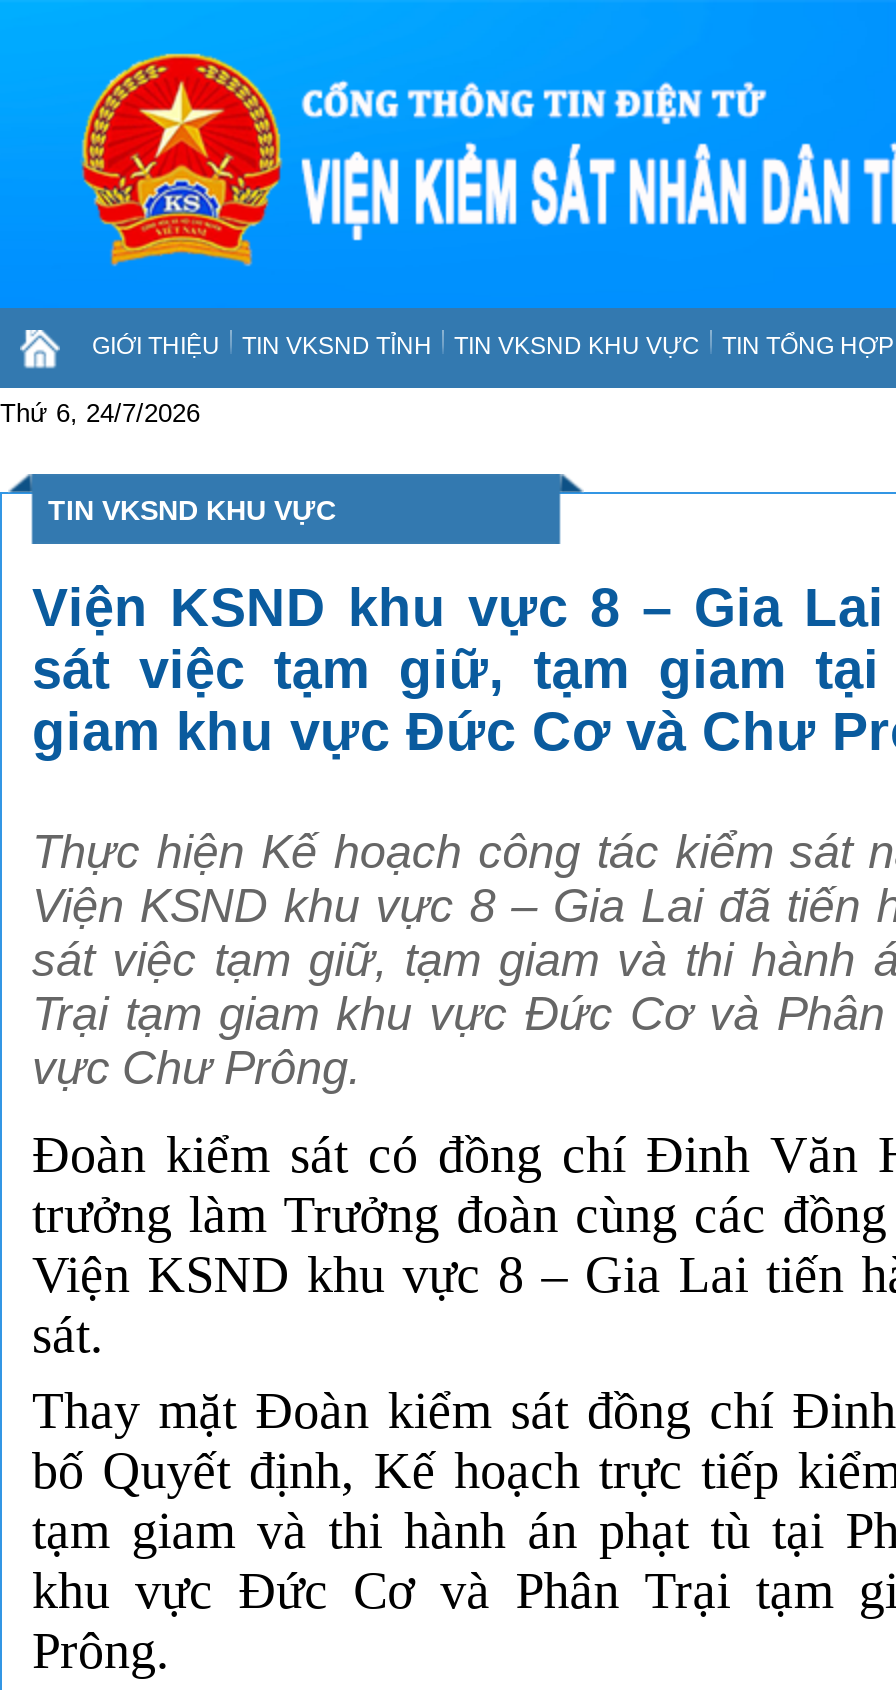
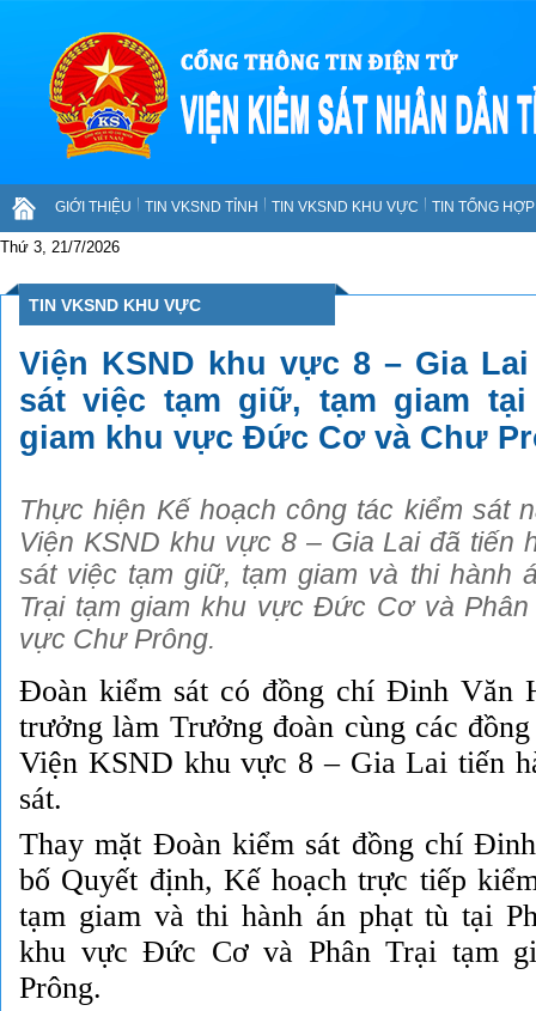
- Thứ 6, 24/7/2026
+ Thứ 3, 21/7/2026
